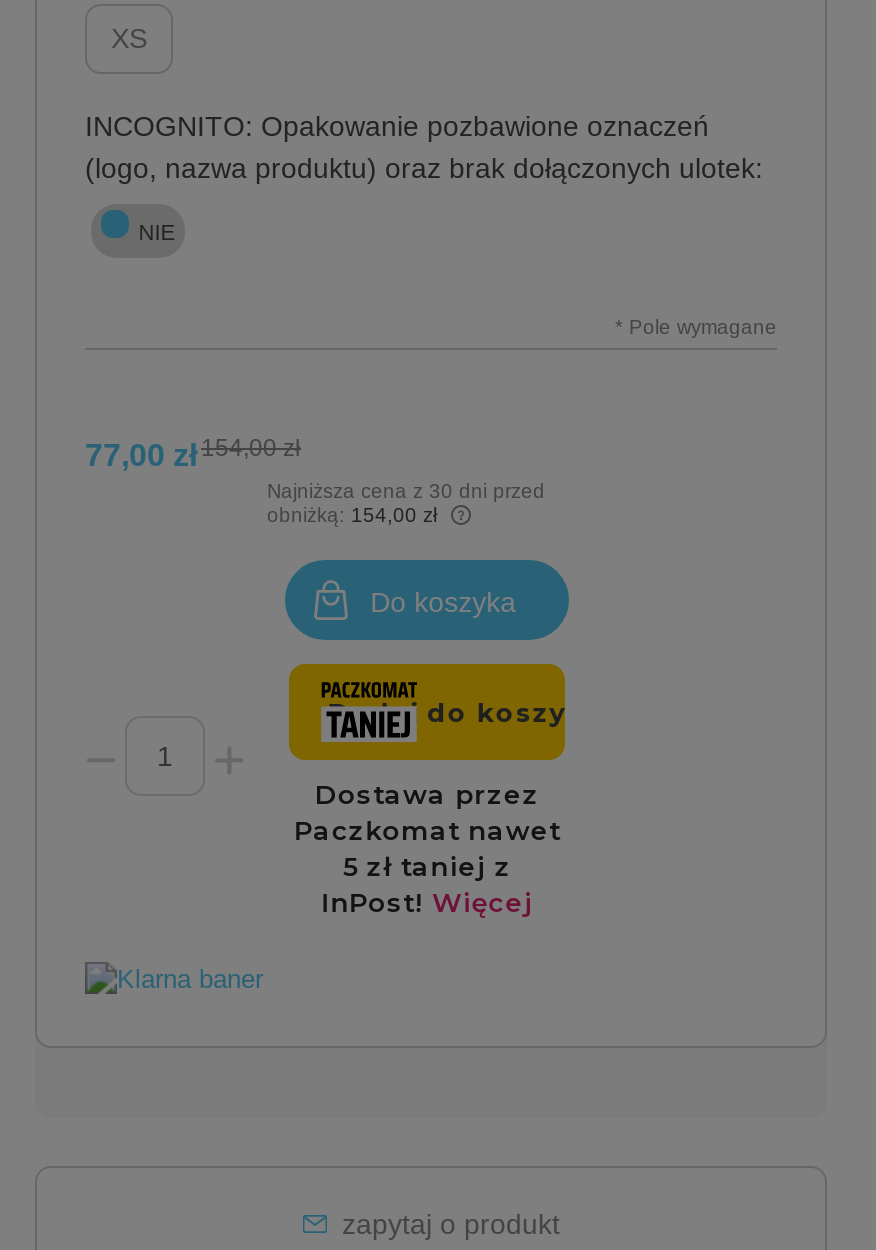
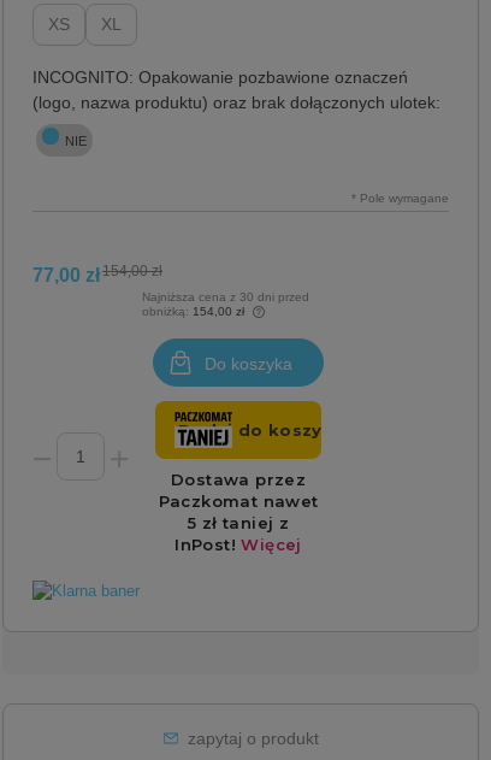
+ XL
